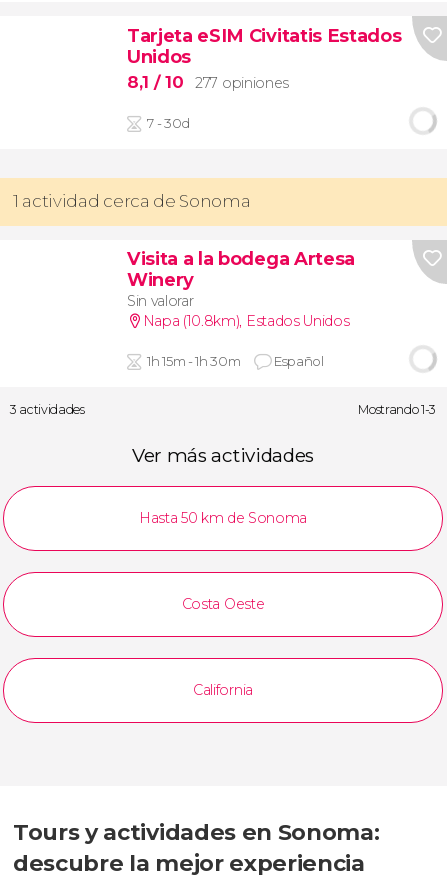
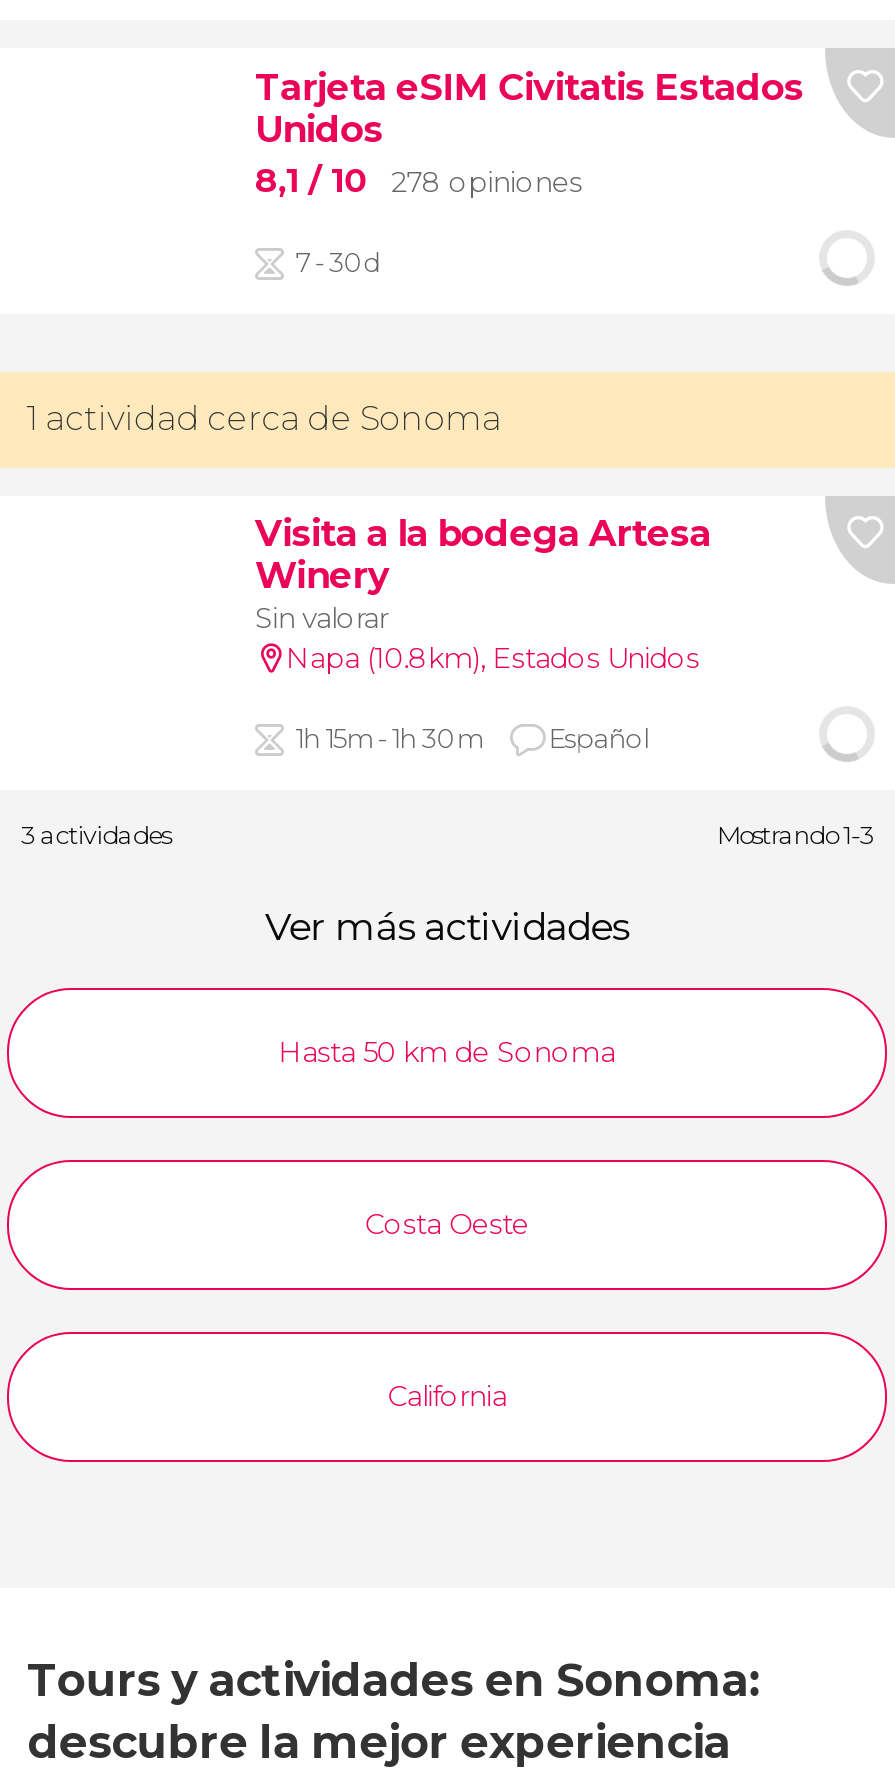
- 8,1 / 10 277 opiniones
+ 8,1 / 10 278 opiniones
